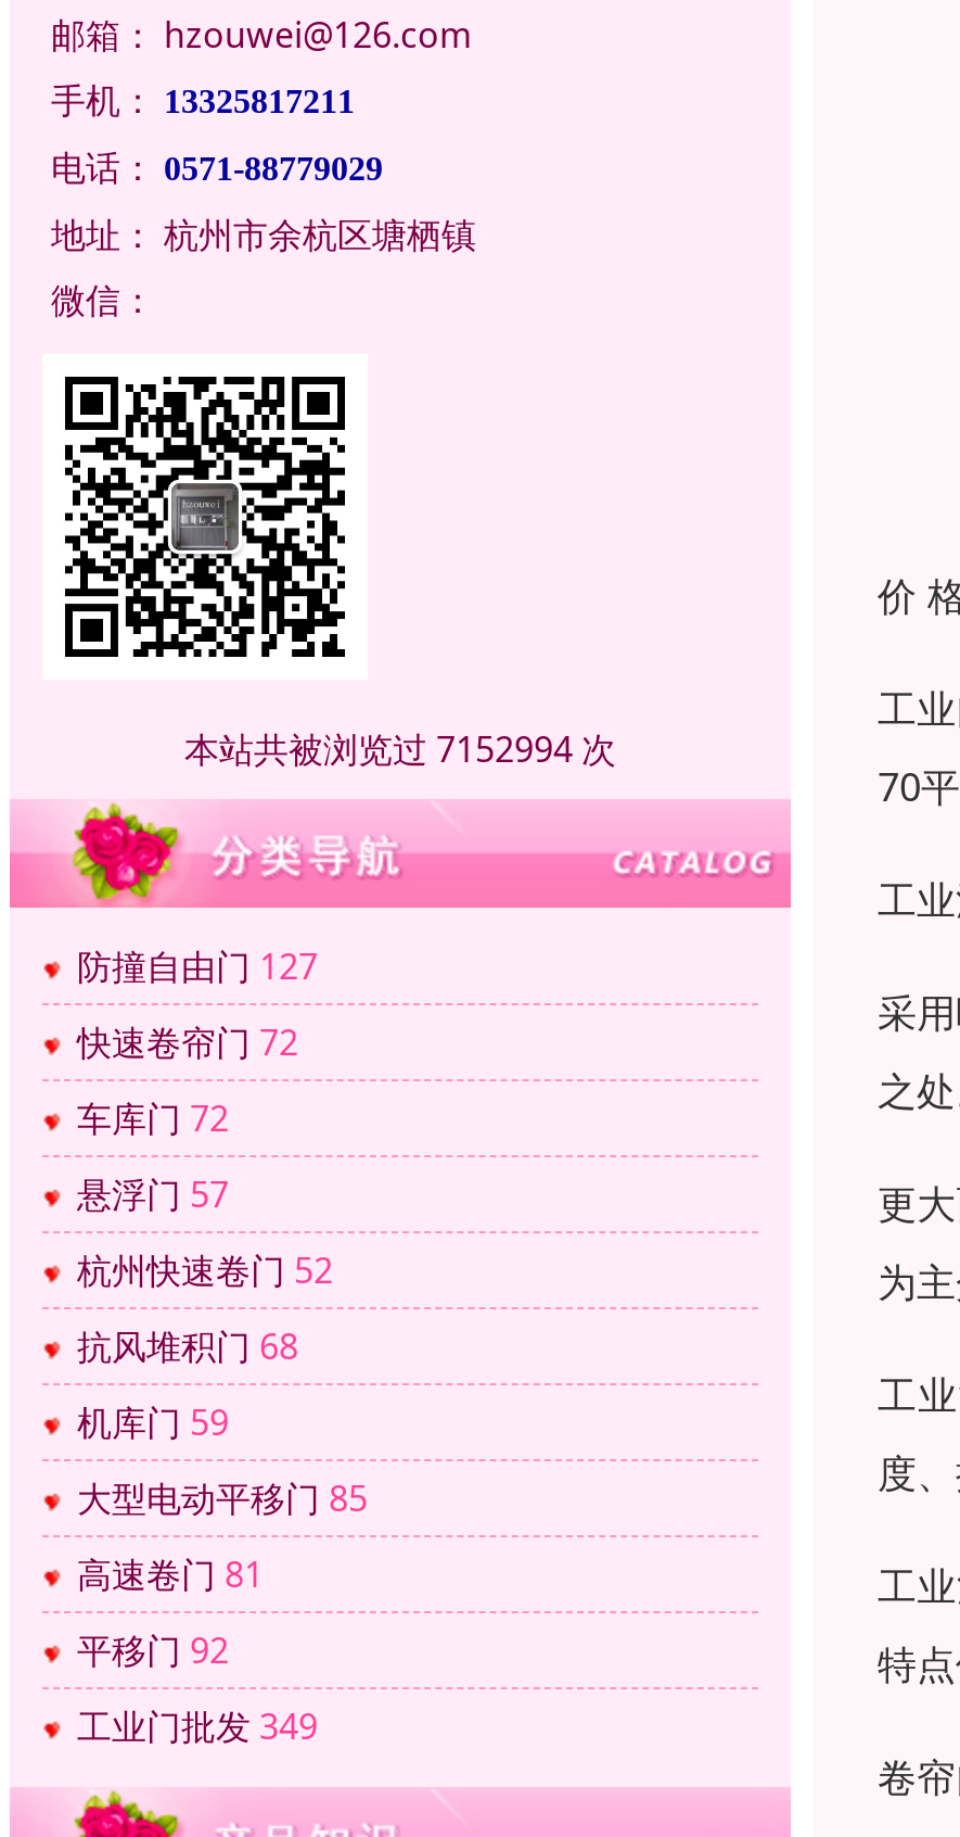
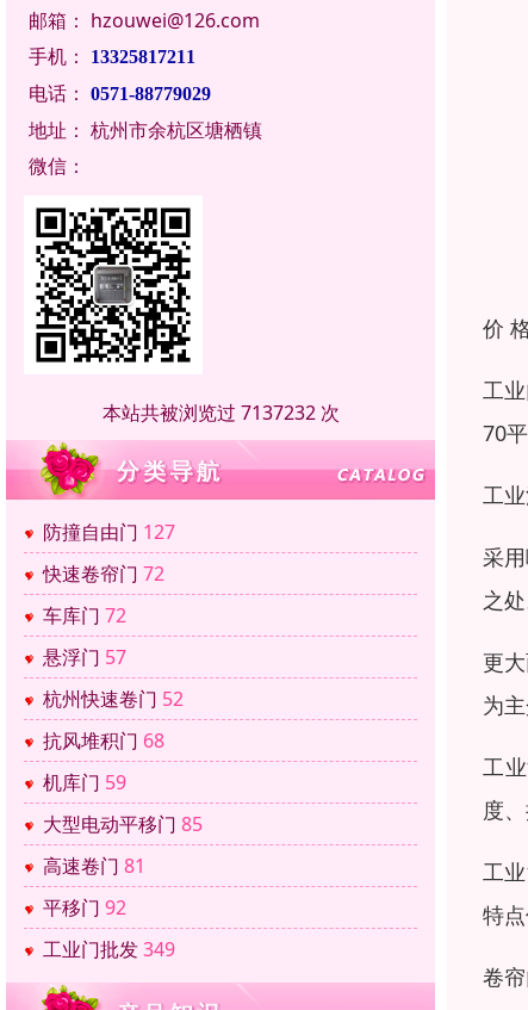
- 本站共被浏览过 7152994 次
+ 本站共被浏览过 7137232 次
